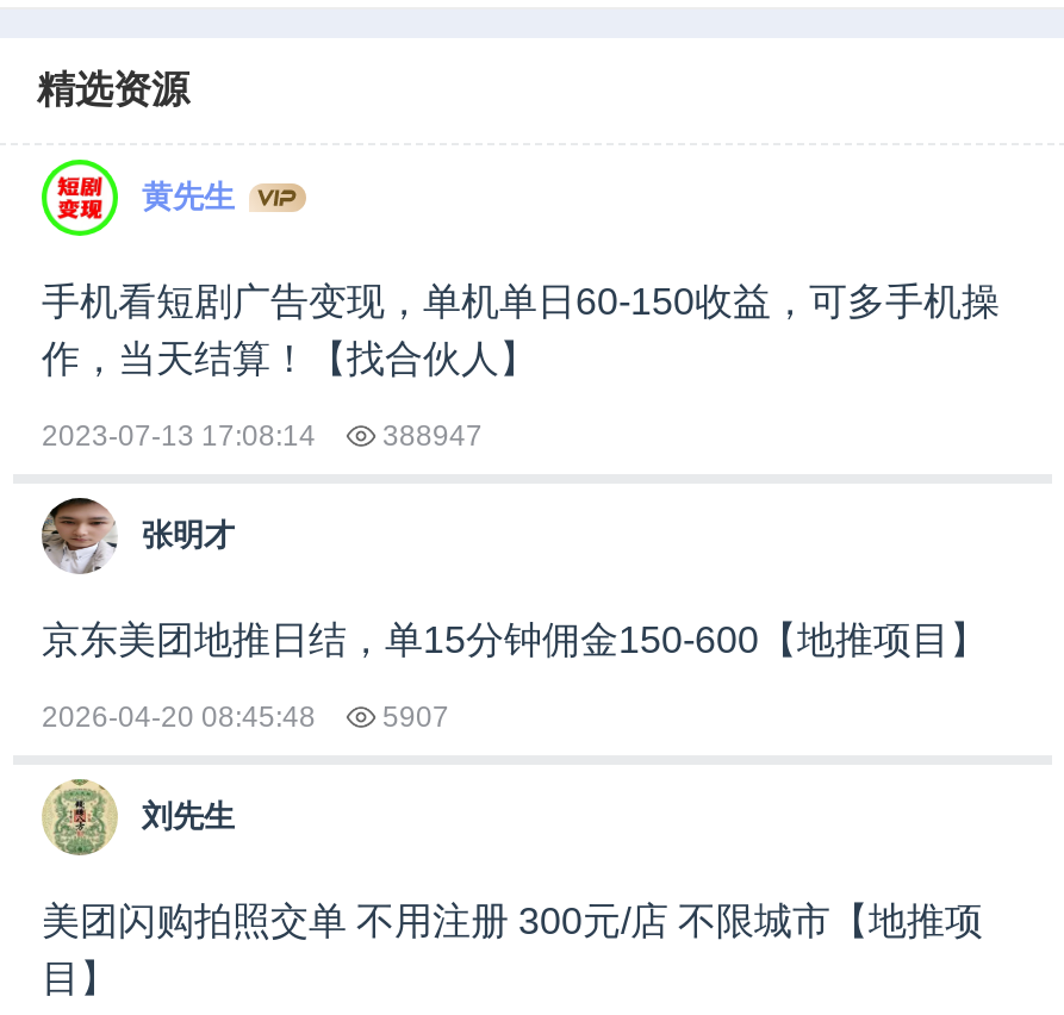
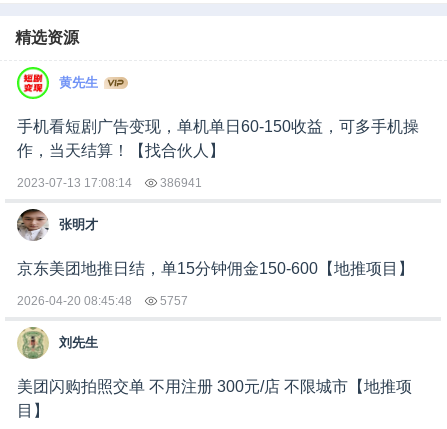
- 2023-07-13 17:08:14 388947
+ 2023-07-13 17:08:14 386941

- 2026-04-20 08:45:48 5907
+ 2026-04-20 08:45:48 5757
